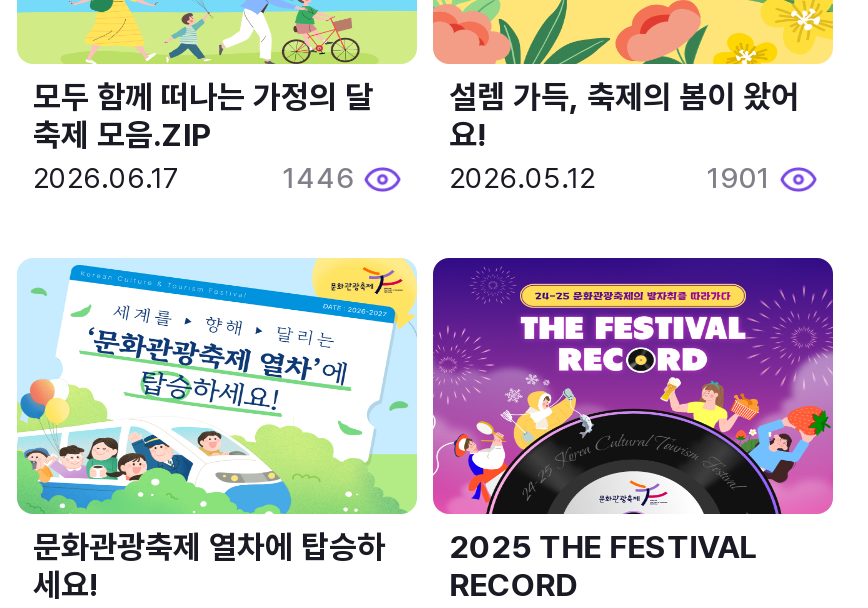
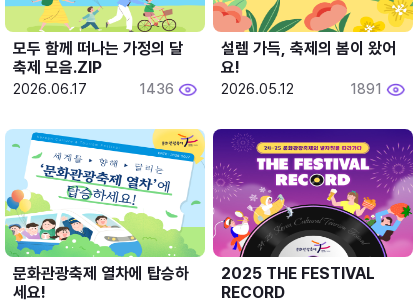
- 1446
+ 1436

- 1901
+ 1891
